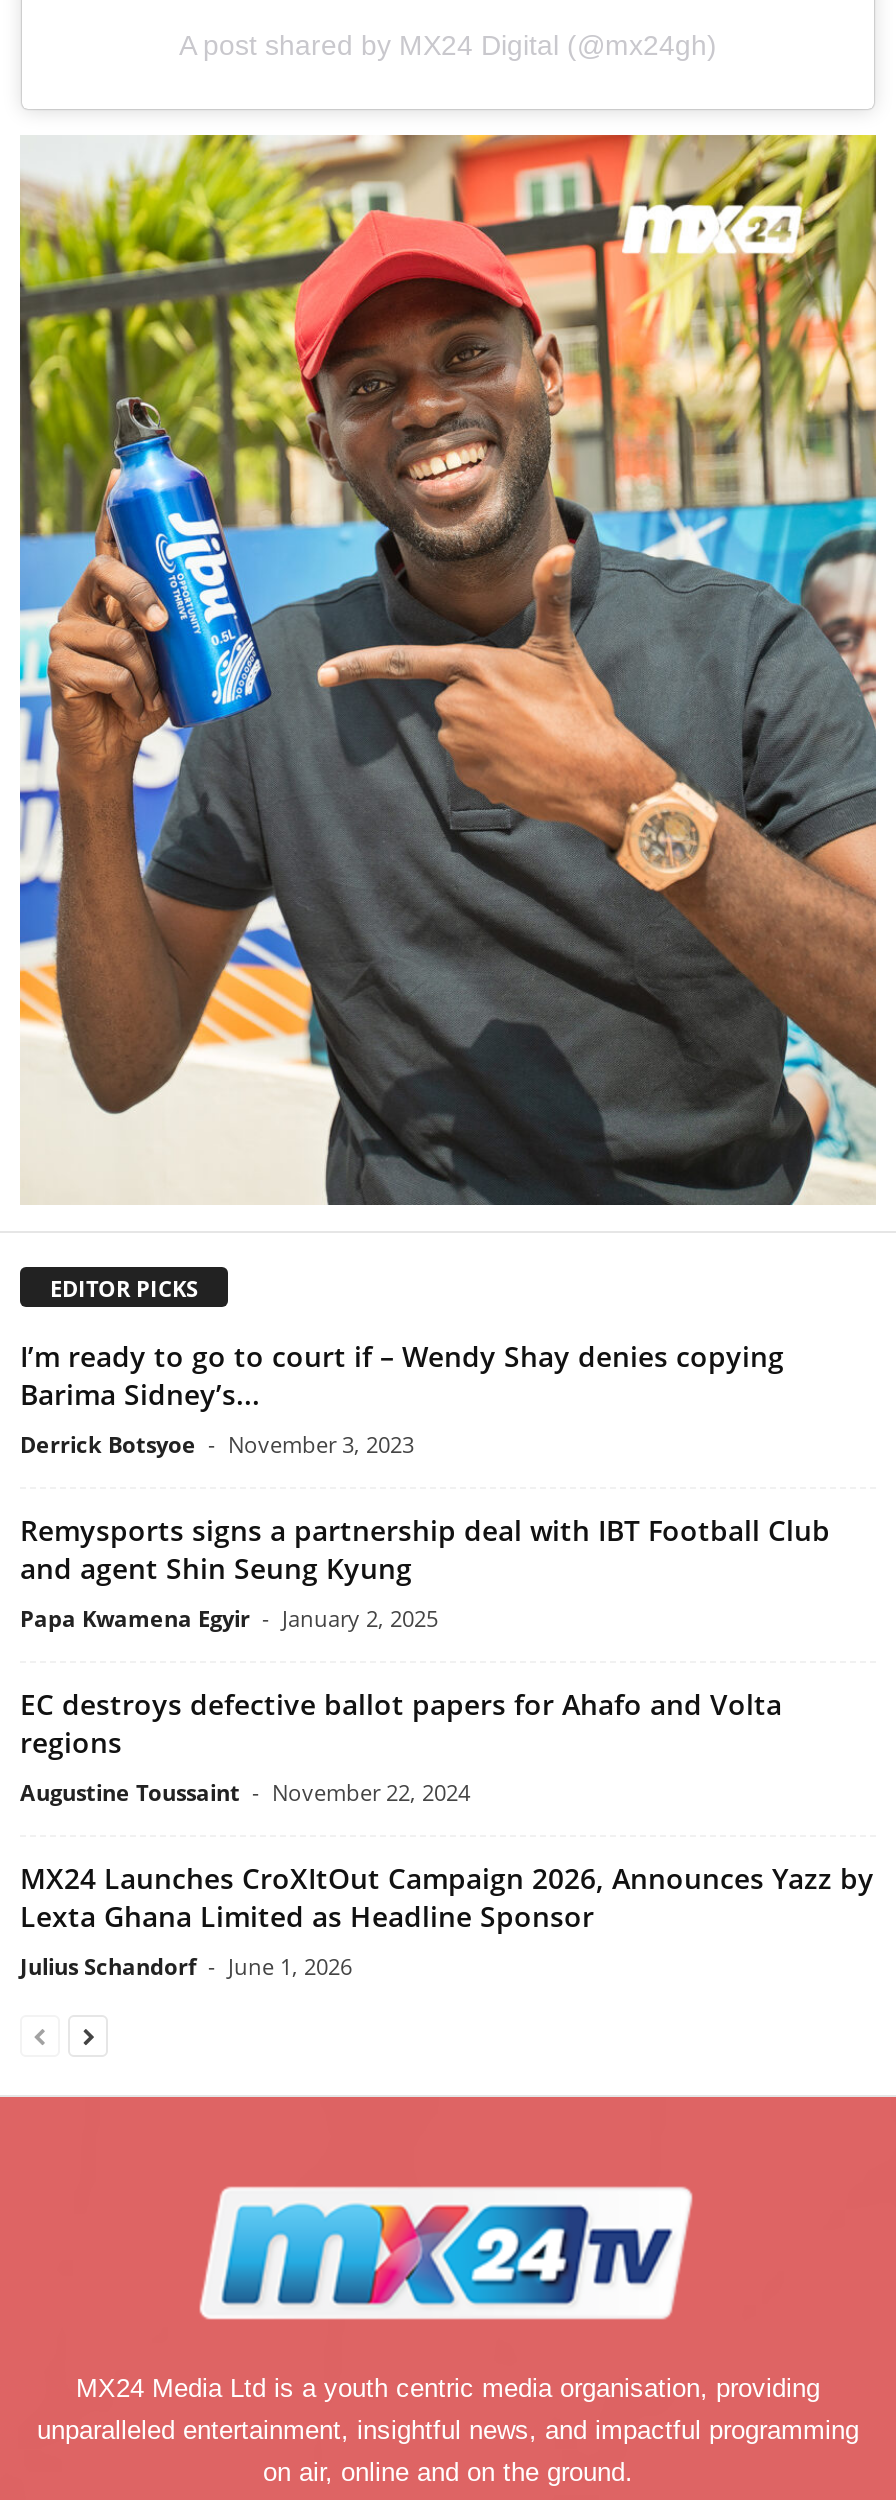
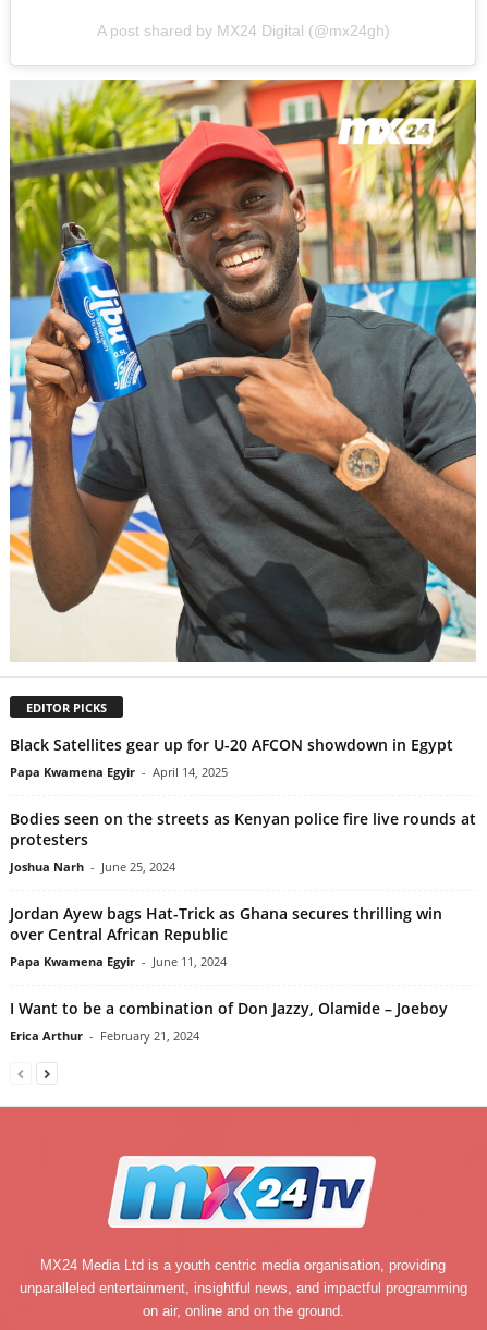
- I’m ready to go to court if – Wendy Shay denies copying
- Barima Sidney’s...
- Derrick Botsyoe - November 3, 2023
+ Black Satellites gear up for U-20 AFCON showdown in Egypt
+ Papa Kwamena Egyir - April 14, 2025

- Remysports signs a partnership deal with IBT Football Club
- and agent Shin Seung Kyung
- Papa Kwamena Egyir - January 2, 2025
+ Bodies seen on the streets as Kenyan police fire live rounds at
+ protesters
+ Joshua Narh - June 25, 2024

- EC destroys defective ballot papers for Ahafo and Volta
- regions
- Augustine Toussaint - November 22, 2024
+ Jordan Ayew bags Hat-Trick as Ghana secures thrilling win
+ over Central African Republic
+ Papa Kwamena Egyir - June 11, 2024

- MX24 Launches CroXItOut Campaign 2026, Announces Yazz by
- Lexta Ghana Limited as Headline Sponsor
- Julius Schandorf - June 1, 2026
+ I Want to be a combination of Don Jazzy, Olamide – Joeboy
+ Erica Arthur - February 21, 2024
